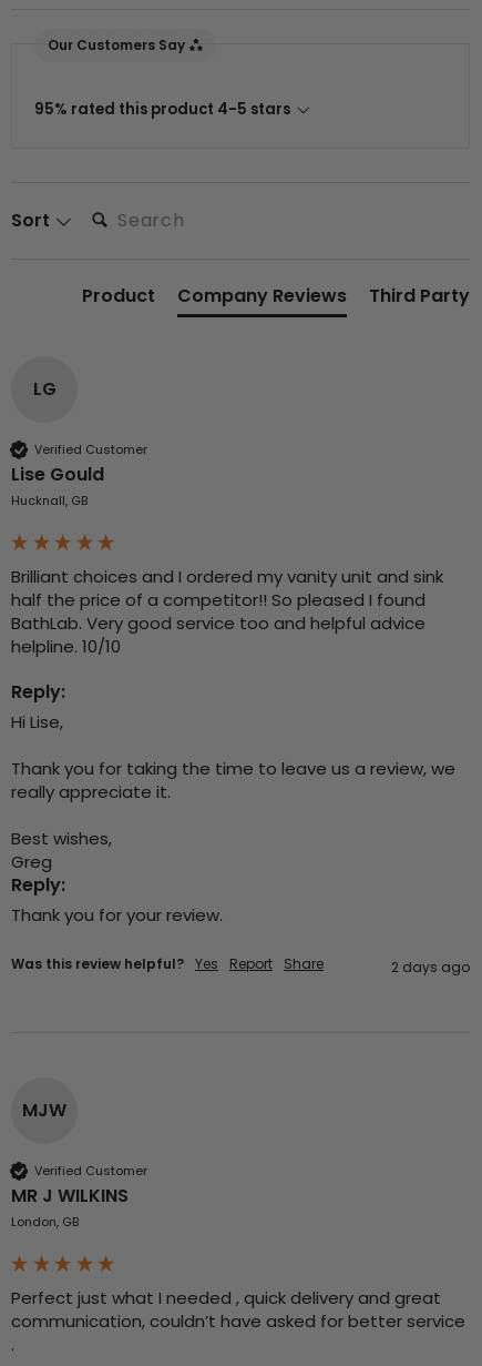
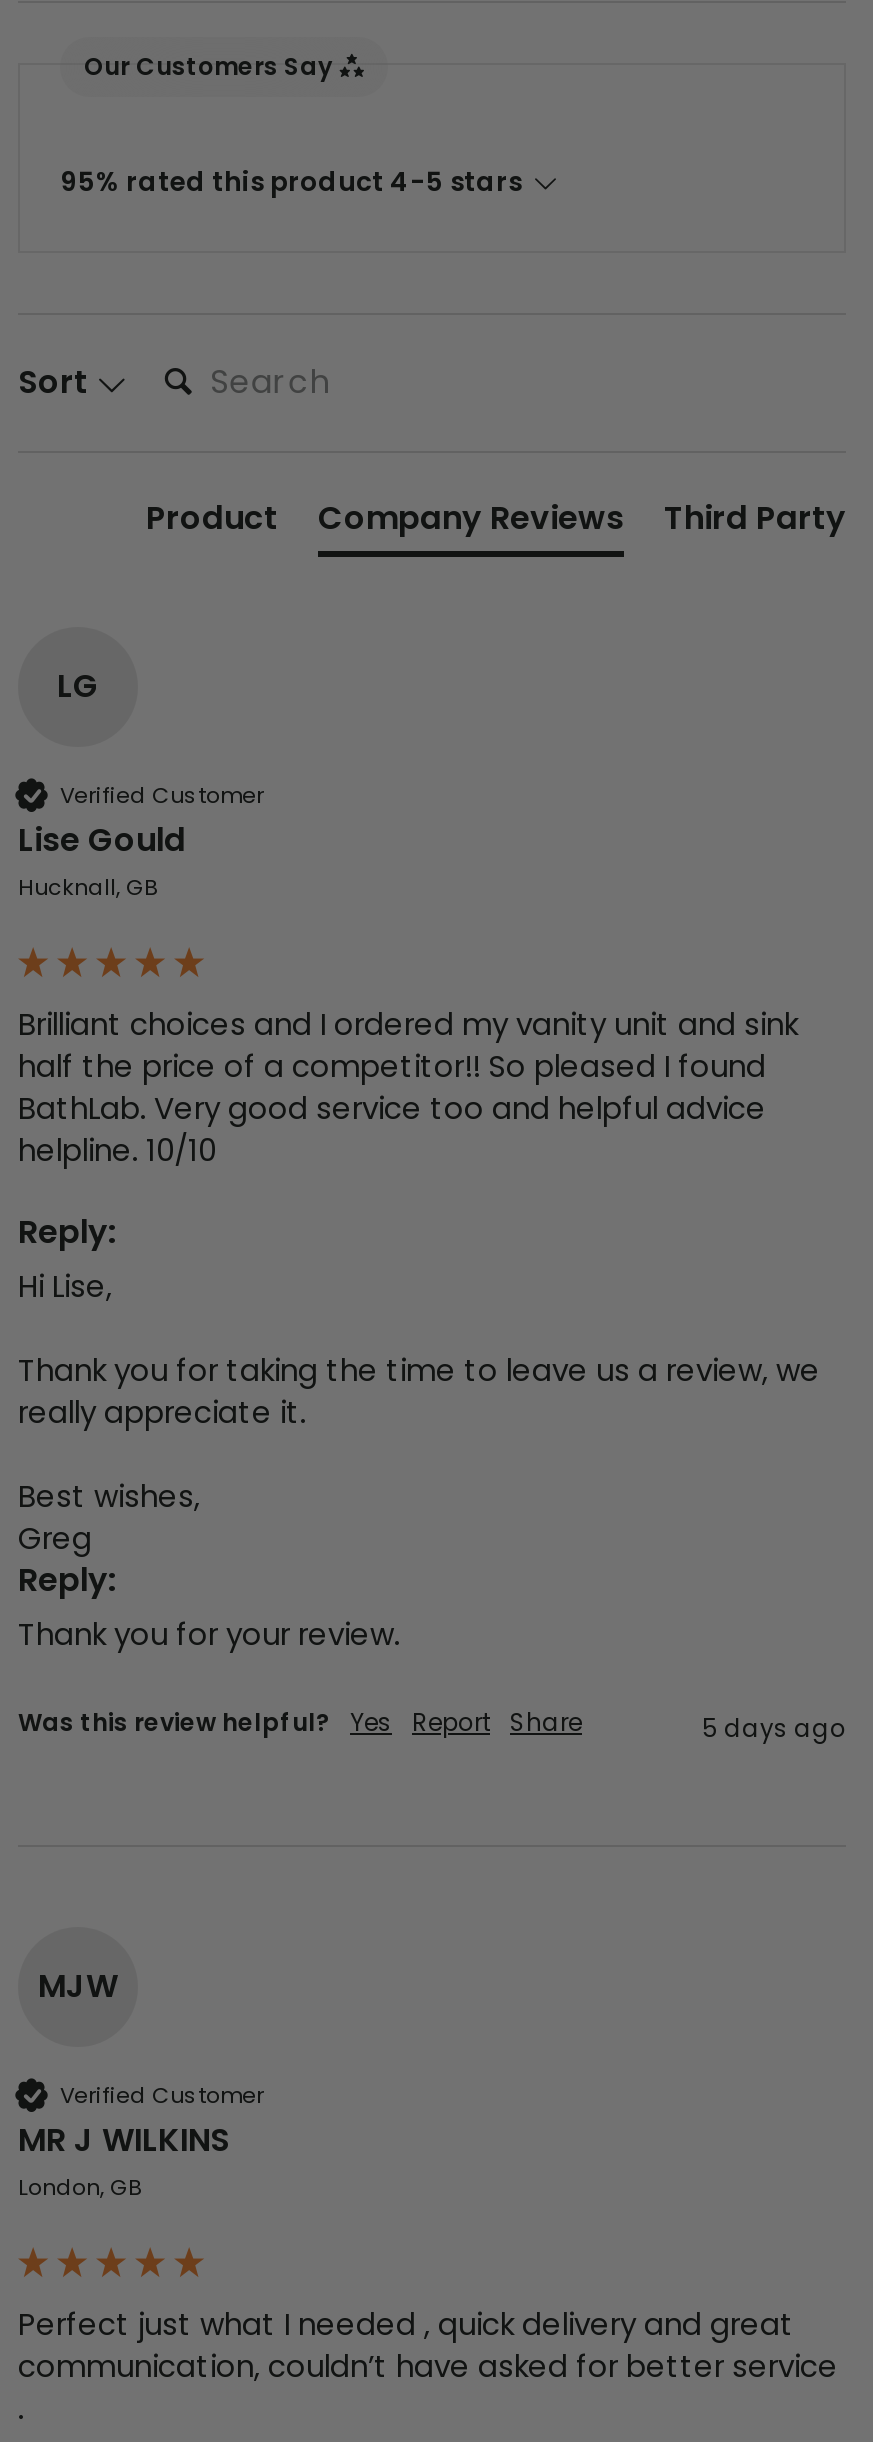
- 2 days ago
+ 5 days ago
